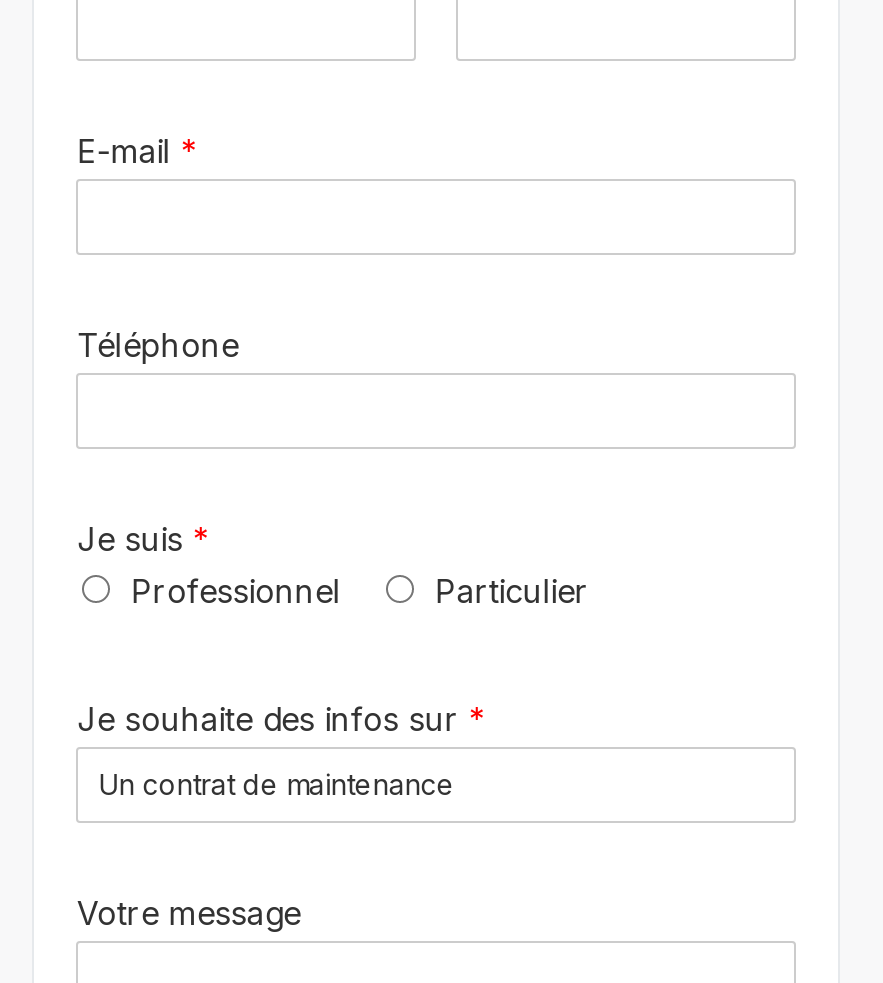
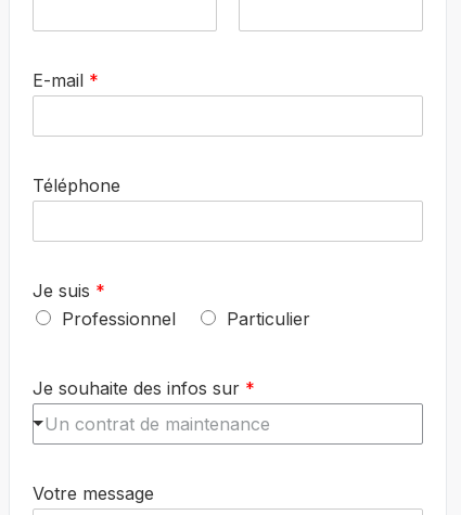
+ Un contrat de maintenance
